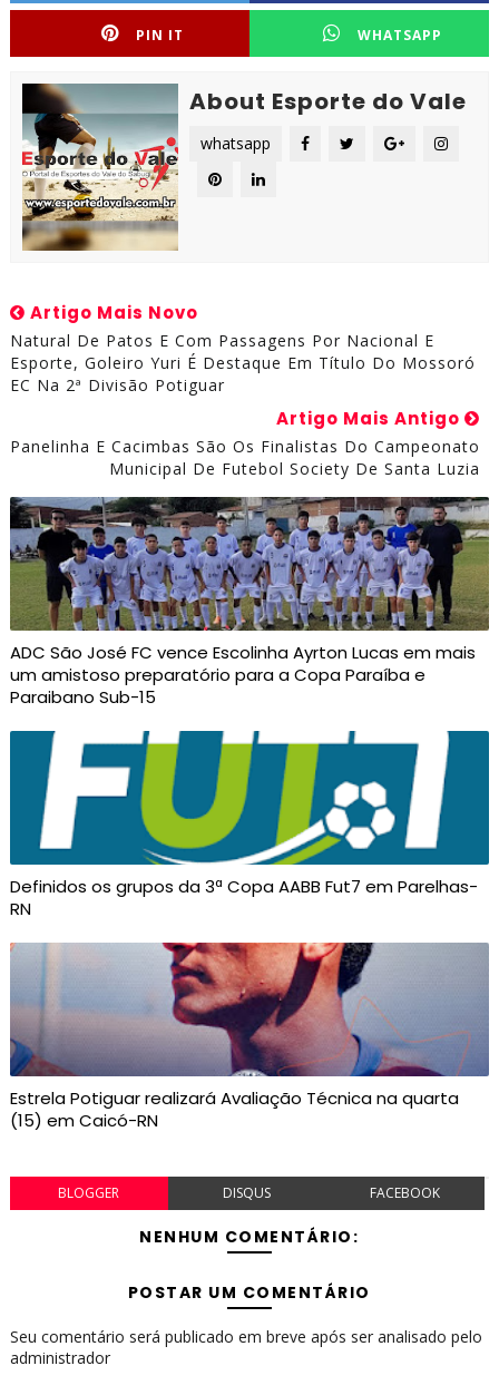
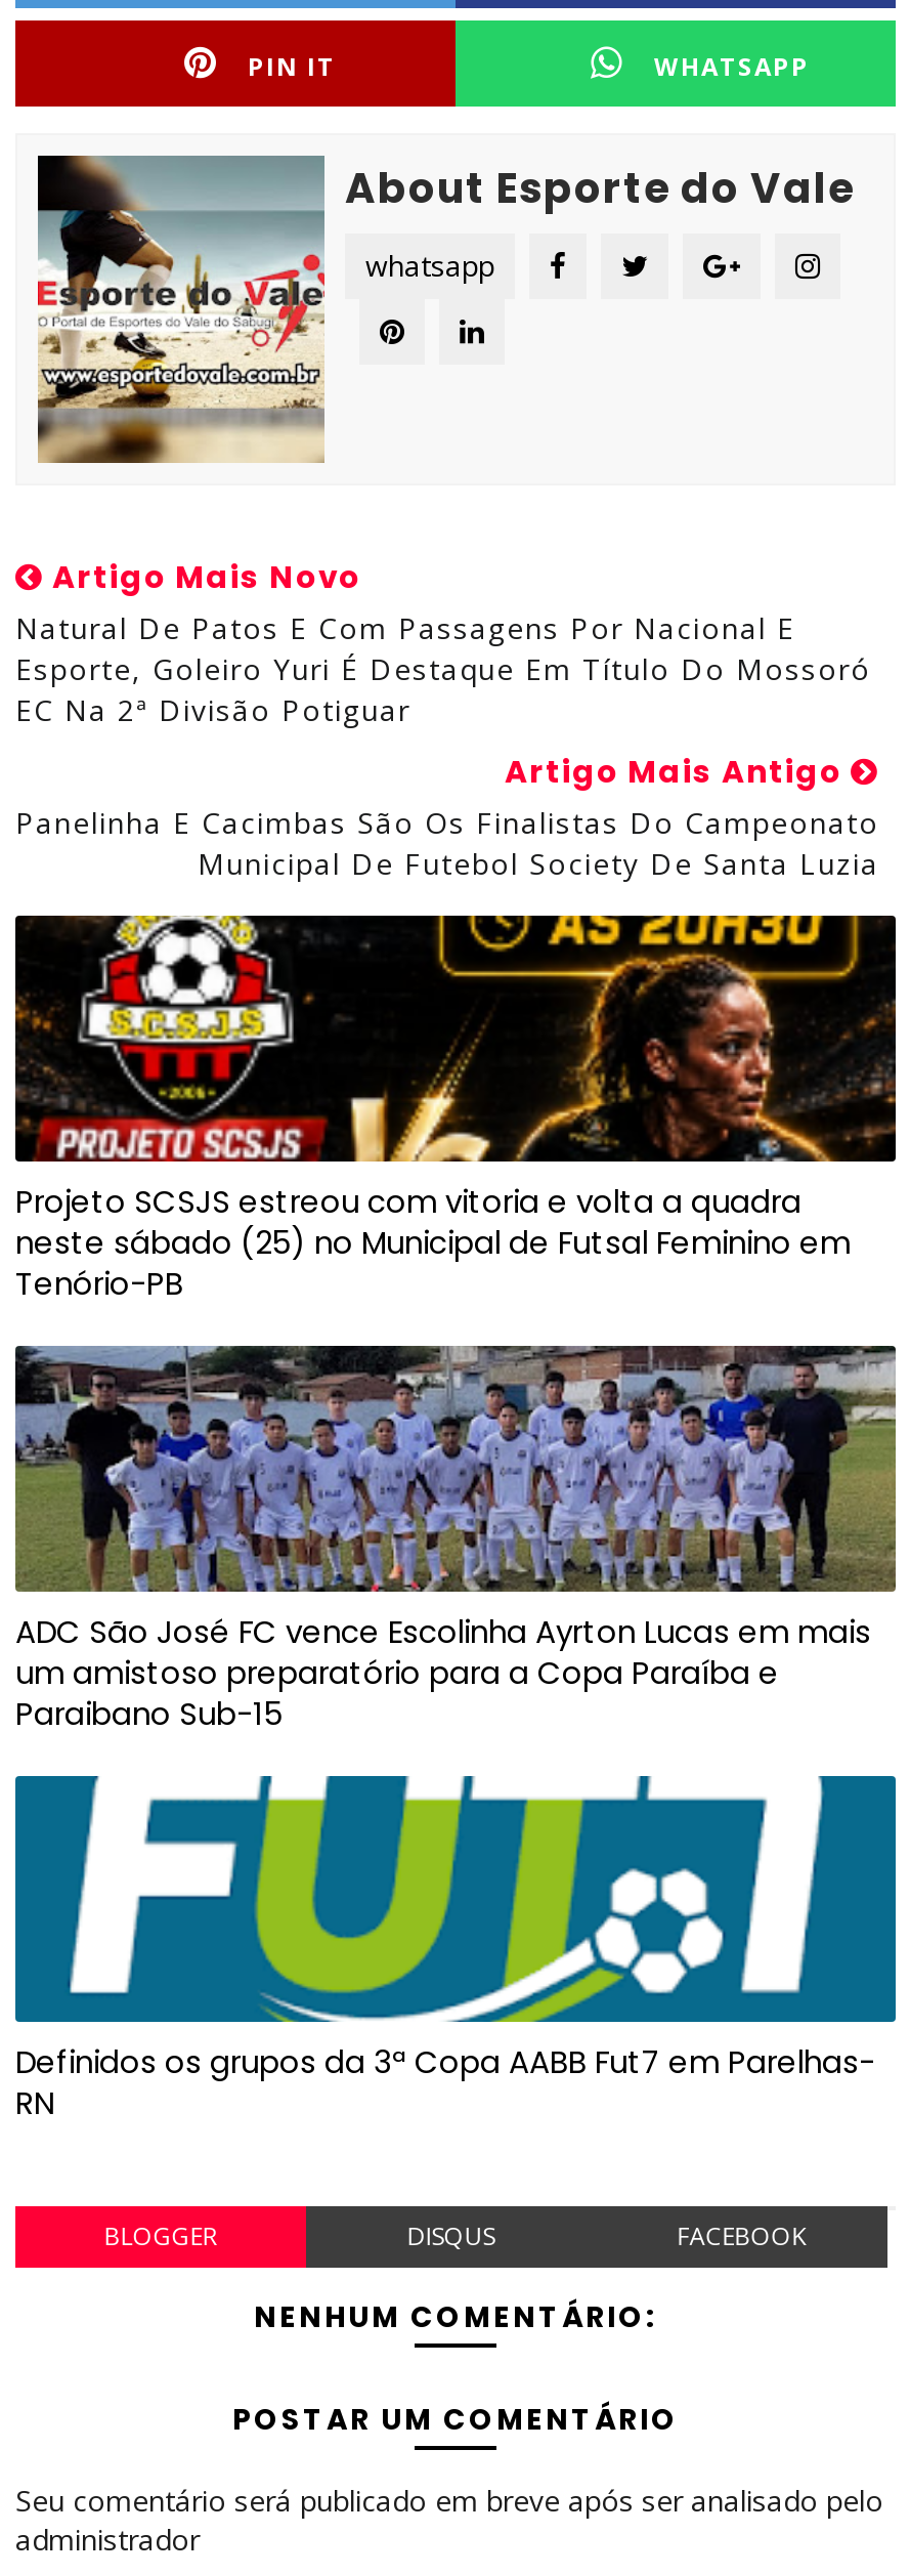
+ [image]
+ Projeto SCSJS estreou com vitoria e volta a quadra
+ neste sábado (25) no Municipal de Futsal Feminino em
+ Tenório-PB

moved down: [image] | ADC São José FC vence Escolinha Ayrton Lucas em mais | um amistoso preparatório para a Copa Paraíba e | Paraibano Sub-15 | Definidos os grupos da 3ª Copa AABB Fut7 em Parelhas- | RN

- [image]
- Estrela Potiguar realizará Avaliação Técnica na quarta
- (15) em Caicó-RN
